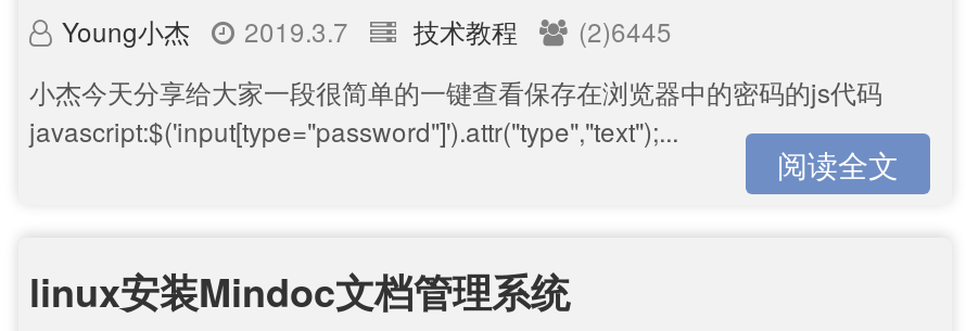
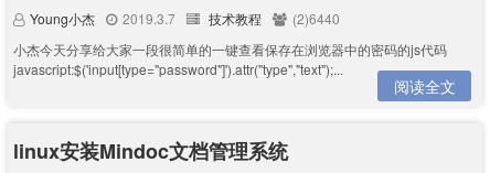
- Young小杰 2019.3.7 技术教程 (2)6445
+ Young小杰 2019.3.7 技术教程 (2)6440
